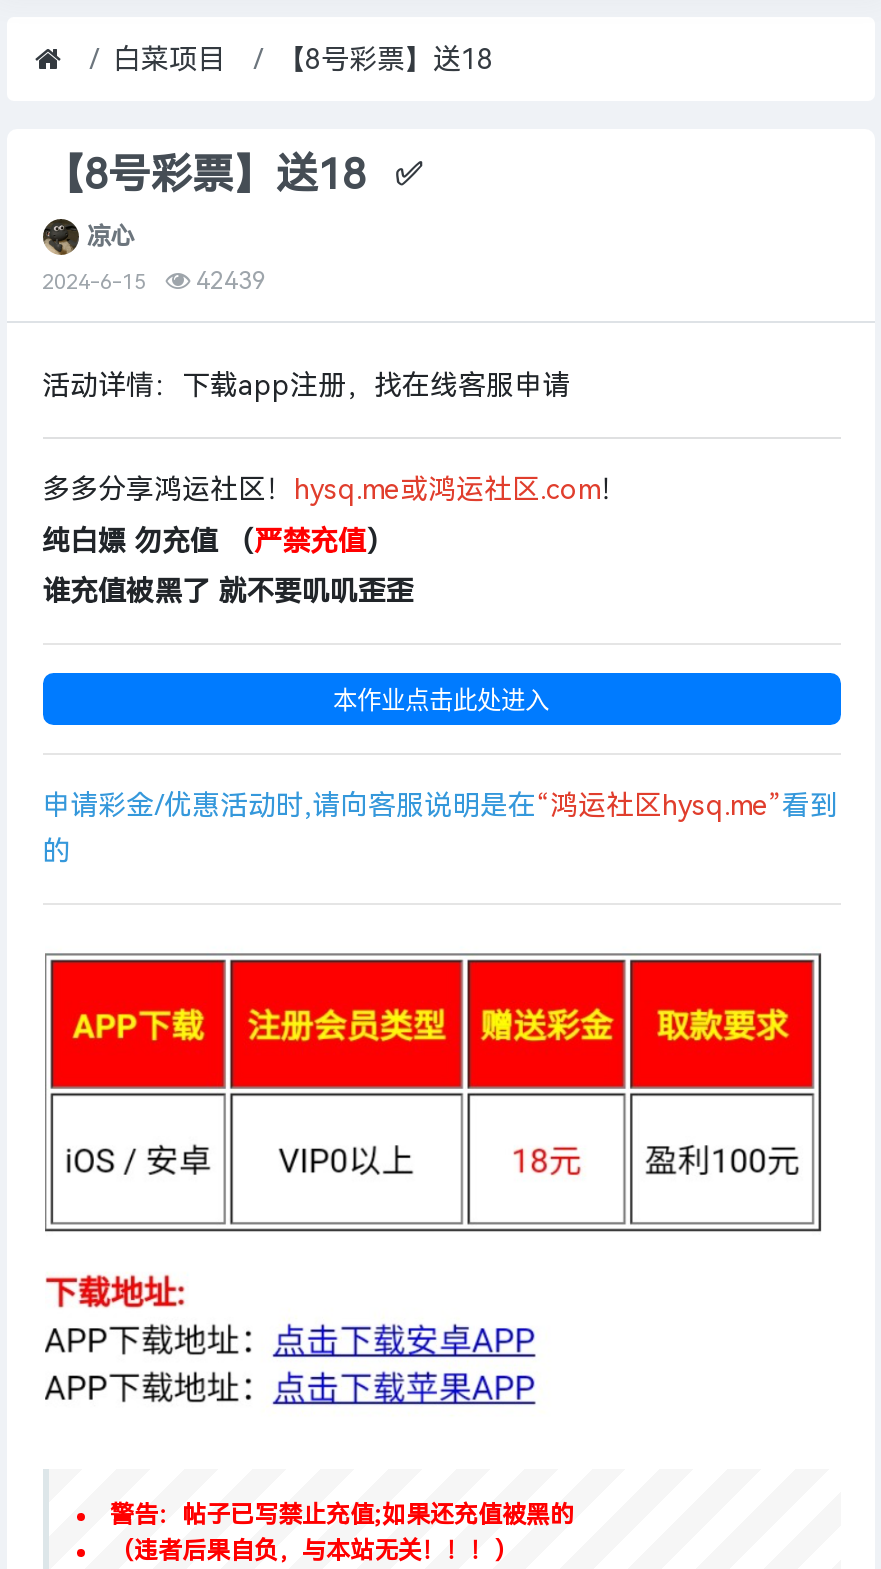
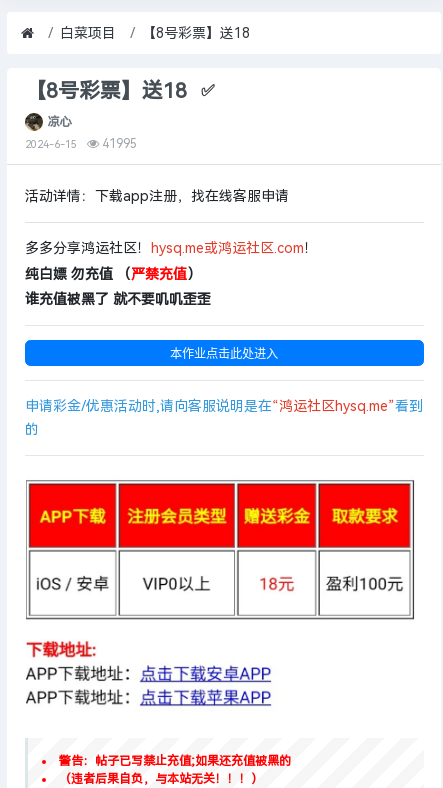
- 2024-6-15 42439
+ 2024-6-15 41995
